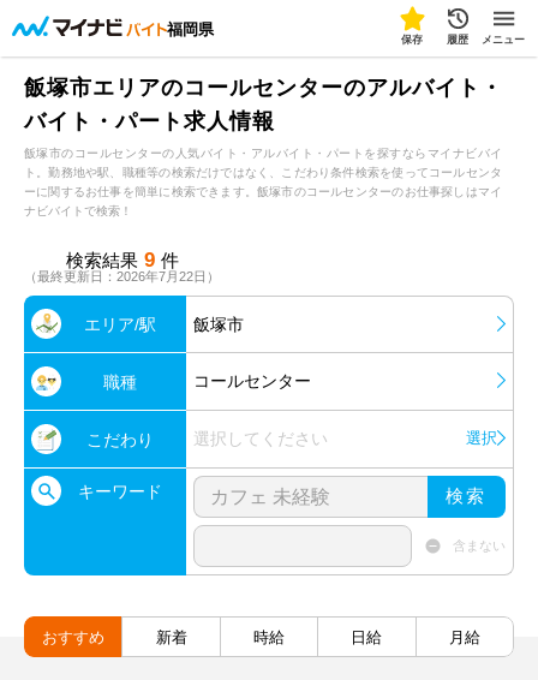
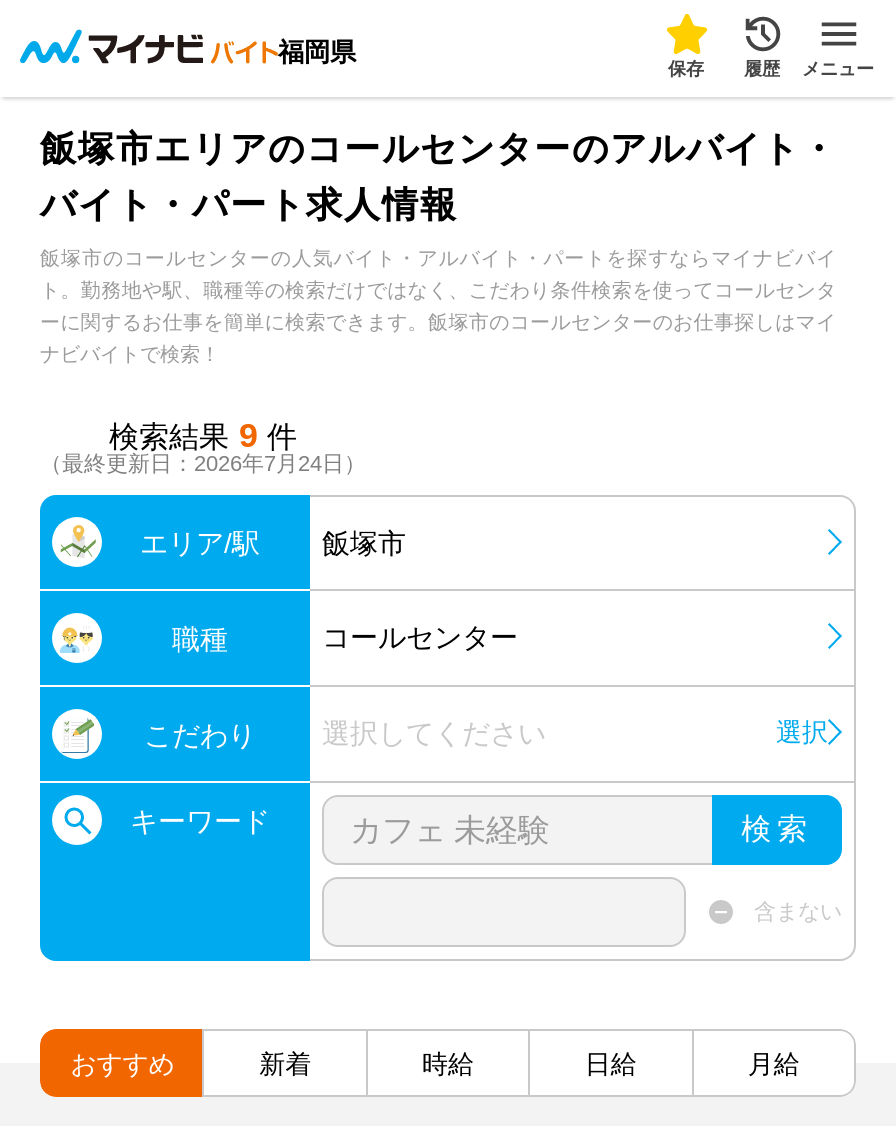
- （最終更新日：2026年7月22日）
+ （最終更新日：2026年7月24日）
